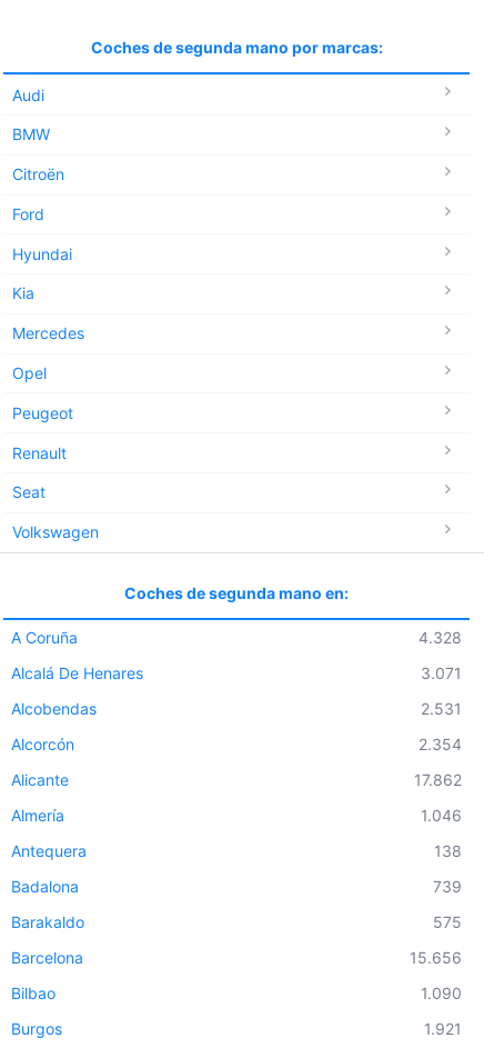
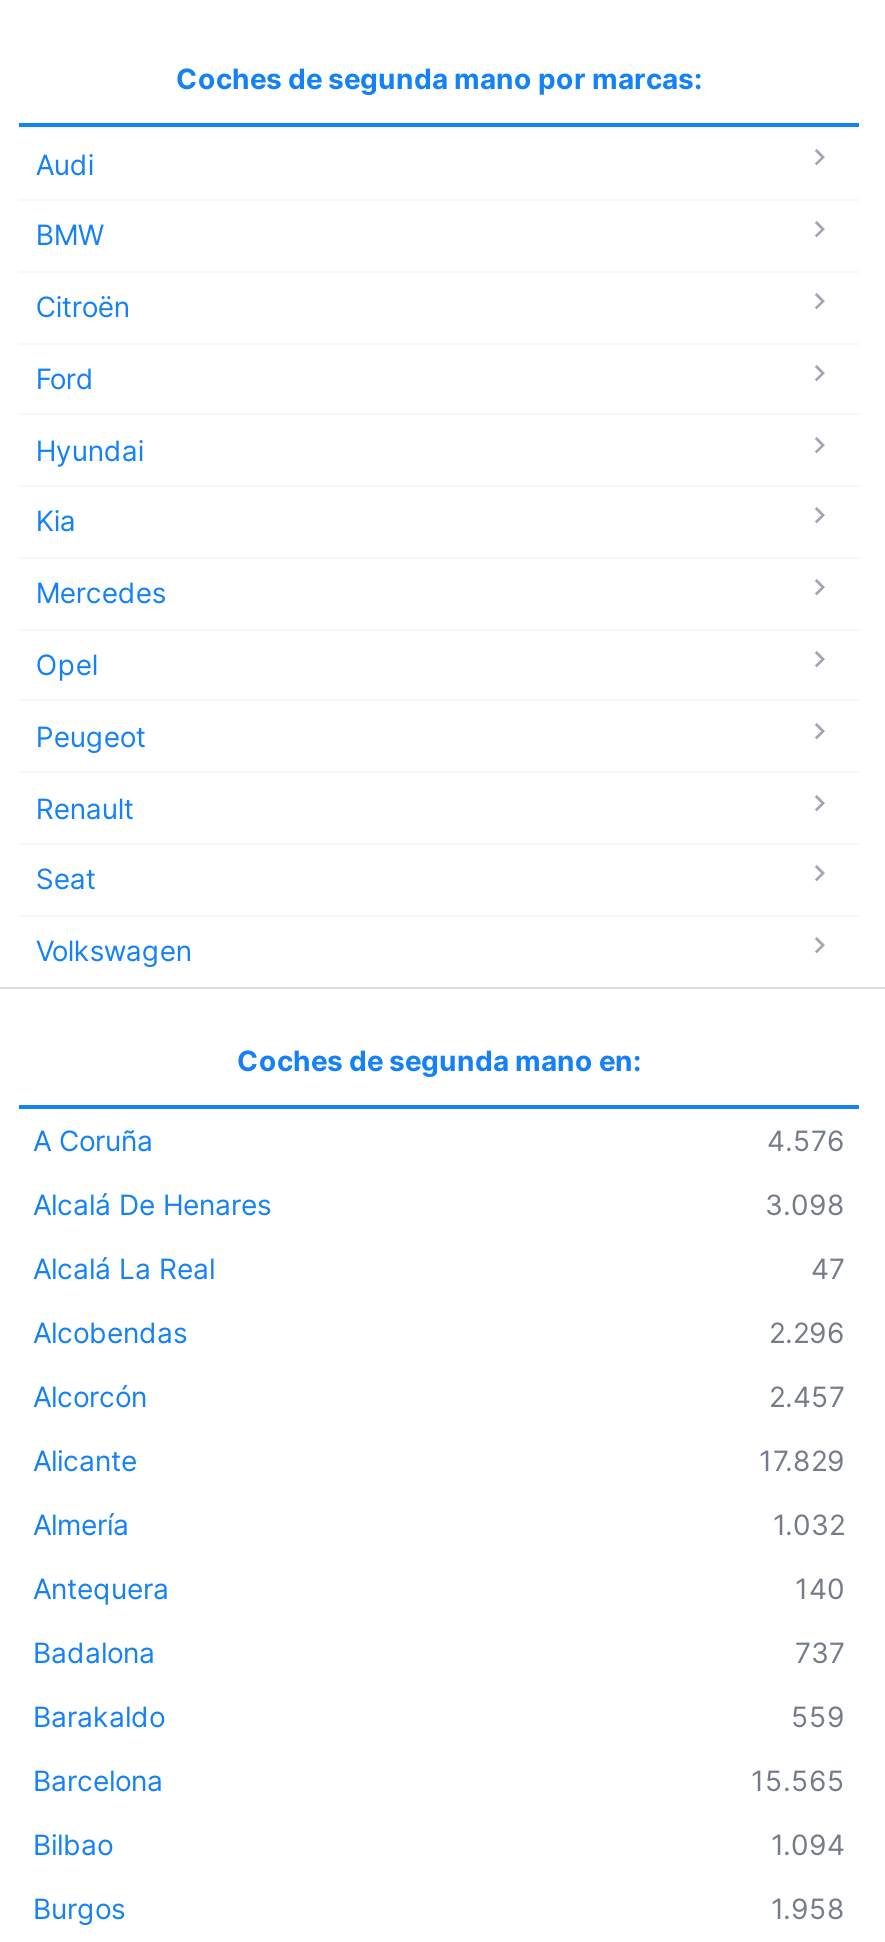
- 4.328
+ 4.576

- 3.071
+ 3.098
+ Alcalá La Real
+ 47

- 2.531
+ 2.296

- 2.354
+ 2.457

- 17.862
+ 17.829

- 1.046
+ 1.032

- 138
+ 140

- 739
+ 737

- 575
+ 559

- 15.656
+ 15.565

- 1.090
+ 1.094

- 1.921
+ 1.958
